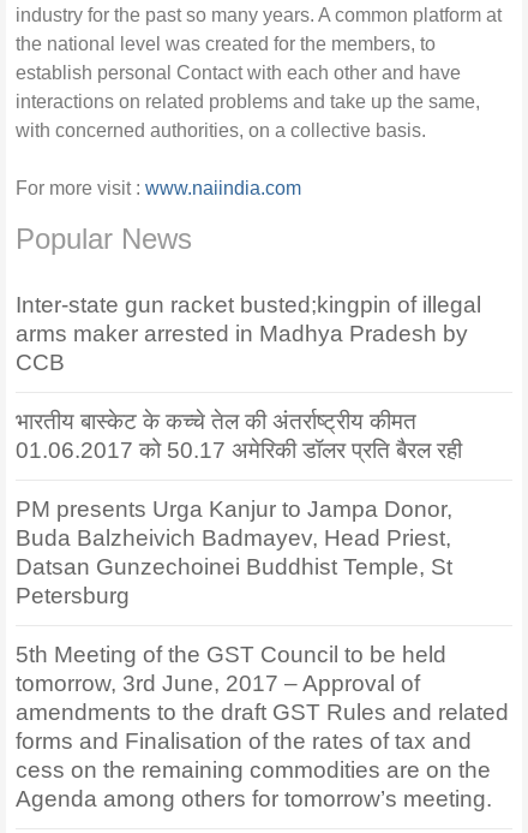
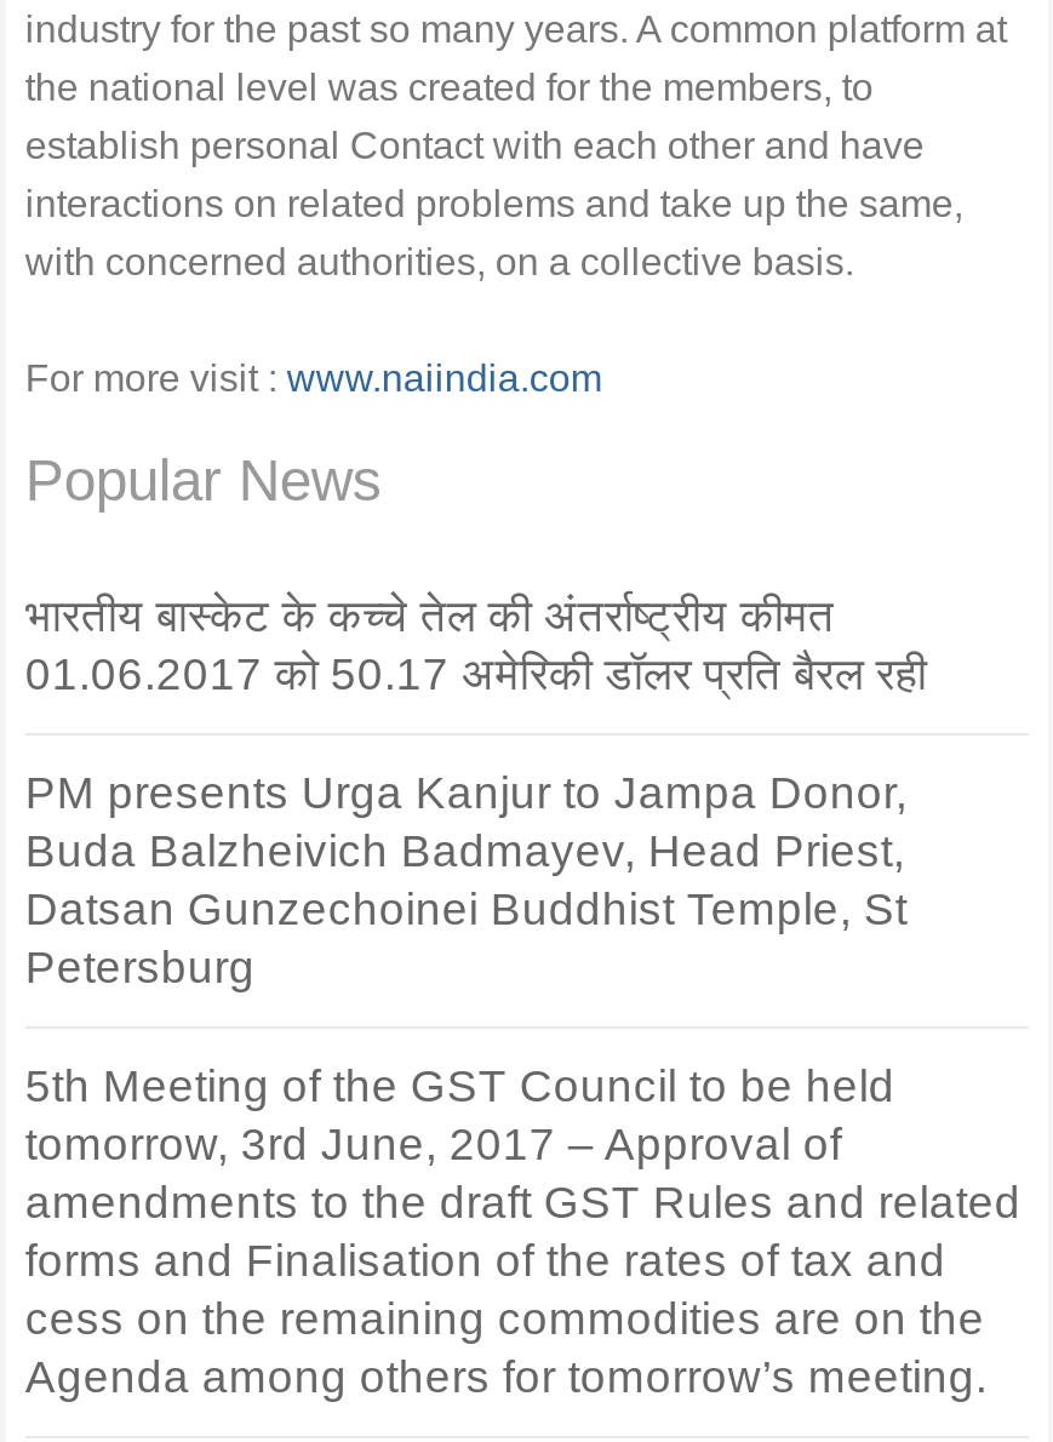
- Inter-state gun racket busted;kingpin of illegal
- arms maker arrested in Madhya Pradesh by
- CCB
